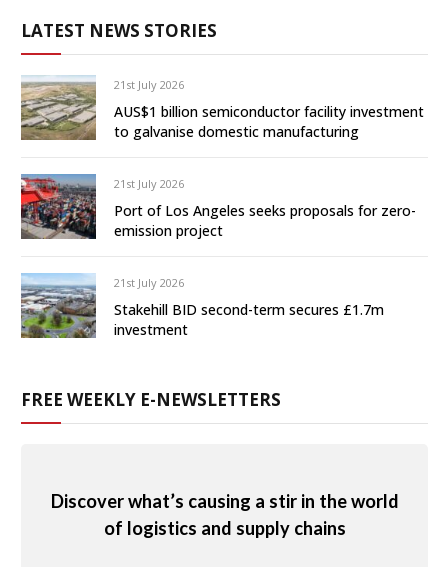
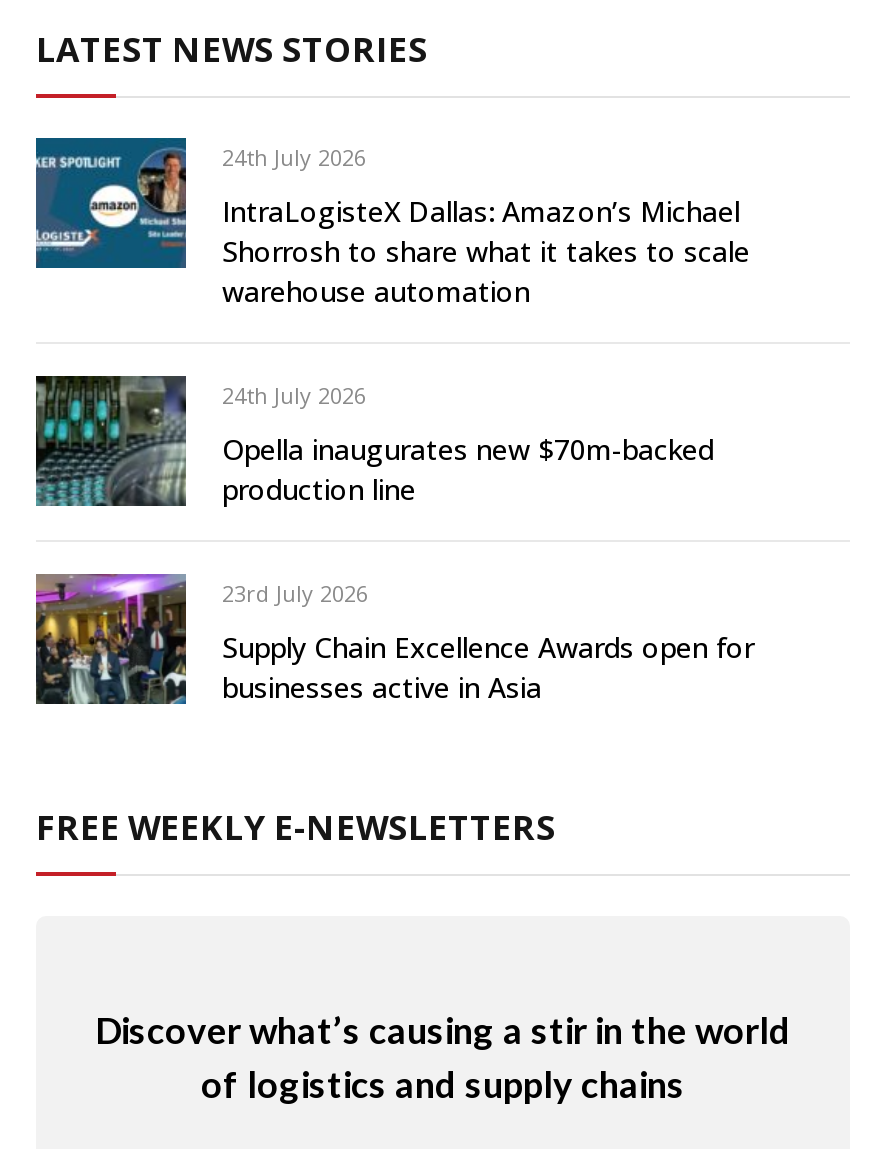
- [image]
- 21st July 2026
+ [image]
+ 24th July 2026

- AUS$1 billion semiconductor facility investment
- to galvanise domestic manufacturing
+ IntraLogisteX Dallas: Amazon’s Michael
+ Shorrosh to share what it takes to scale
+ warehouse automation

- [image]
- 21st July 2026
+ [image]
+ 24th July 2026

- Port of Los Angeles seeks proposals for zero-
- emission project
+ Opella inaugurates new $70m-backed
+ production line

- [image]
- 21st July 2026
+ [image]
+ 23rd July 2026

- Stakehill BID second-term secures £1.7m
- investment
+ Supply Chain Excellence Awards open for
+ businesses active in Asia
